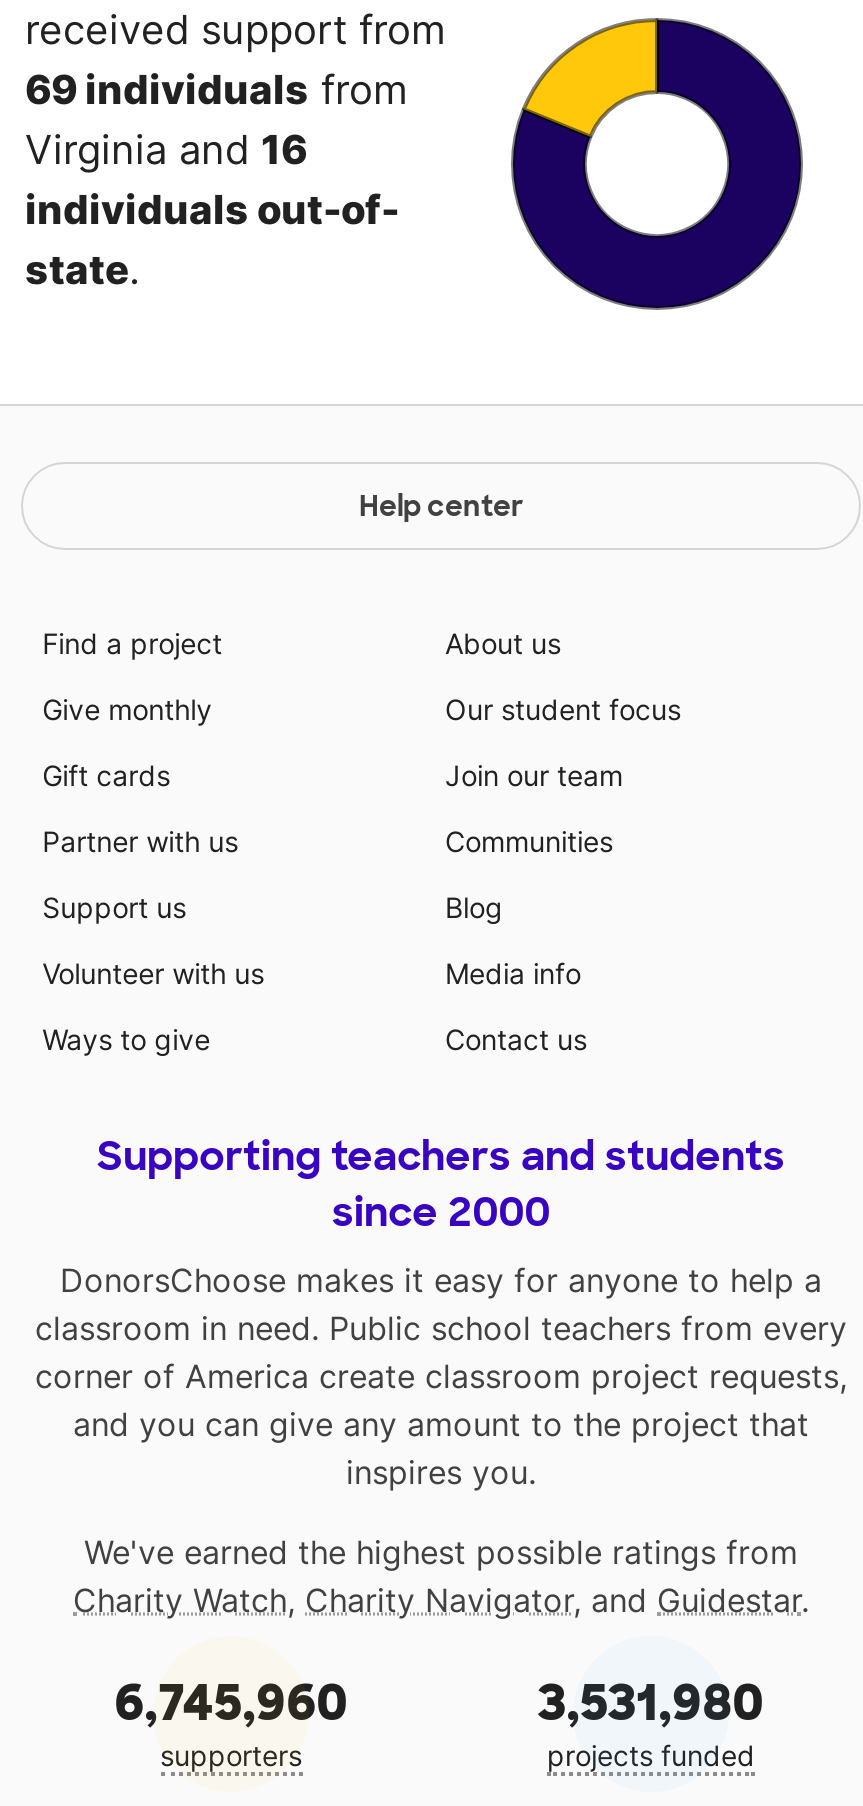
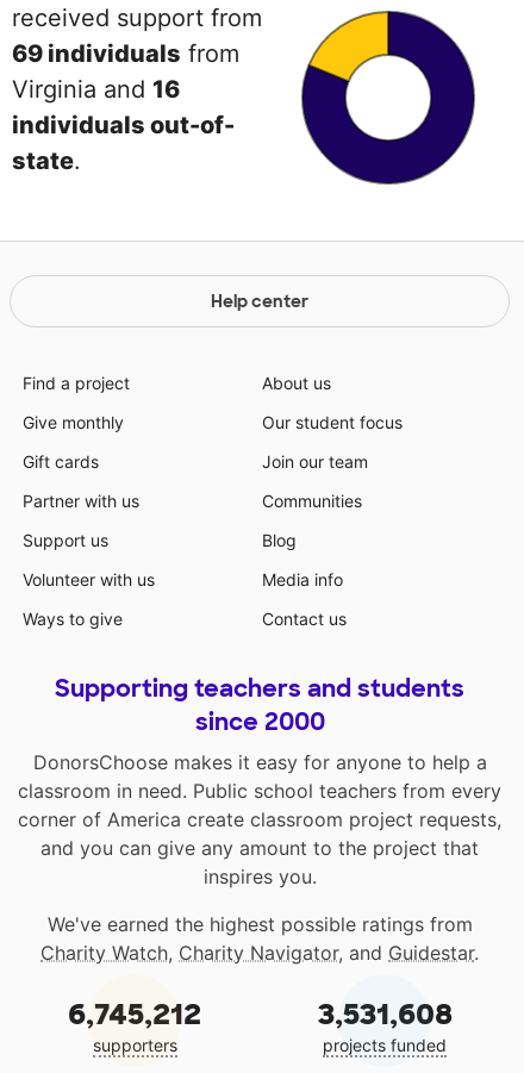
- 6,745,960
+ 6,745,212

- 3,531,980
+ 3,531,608
